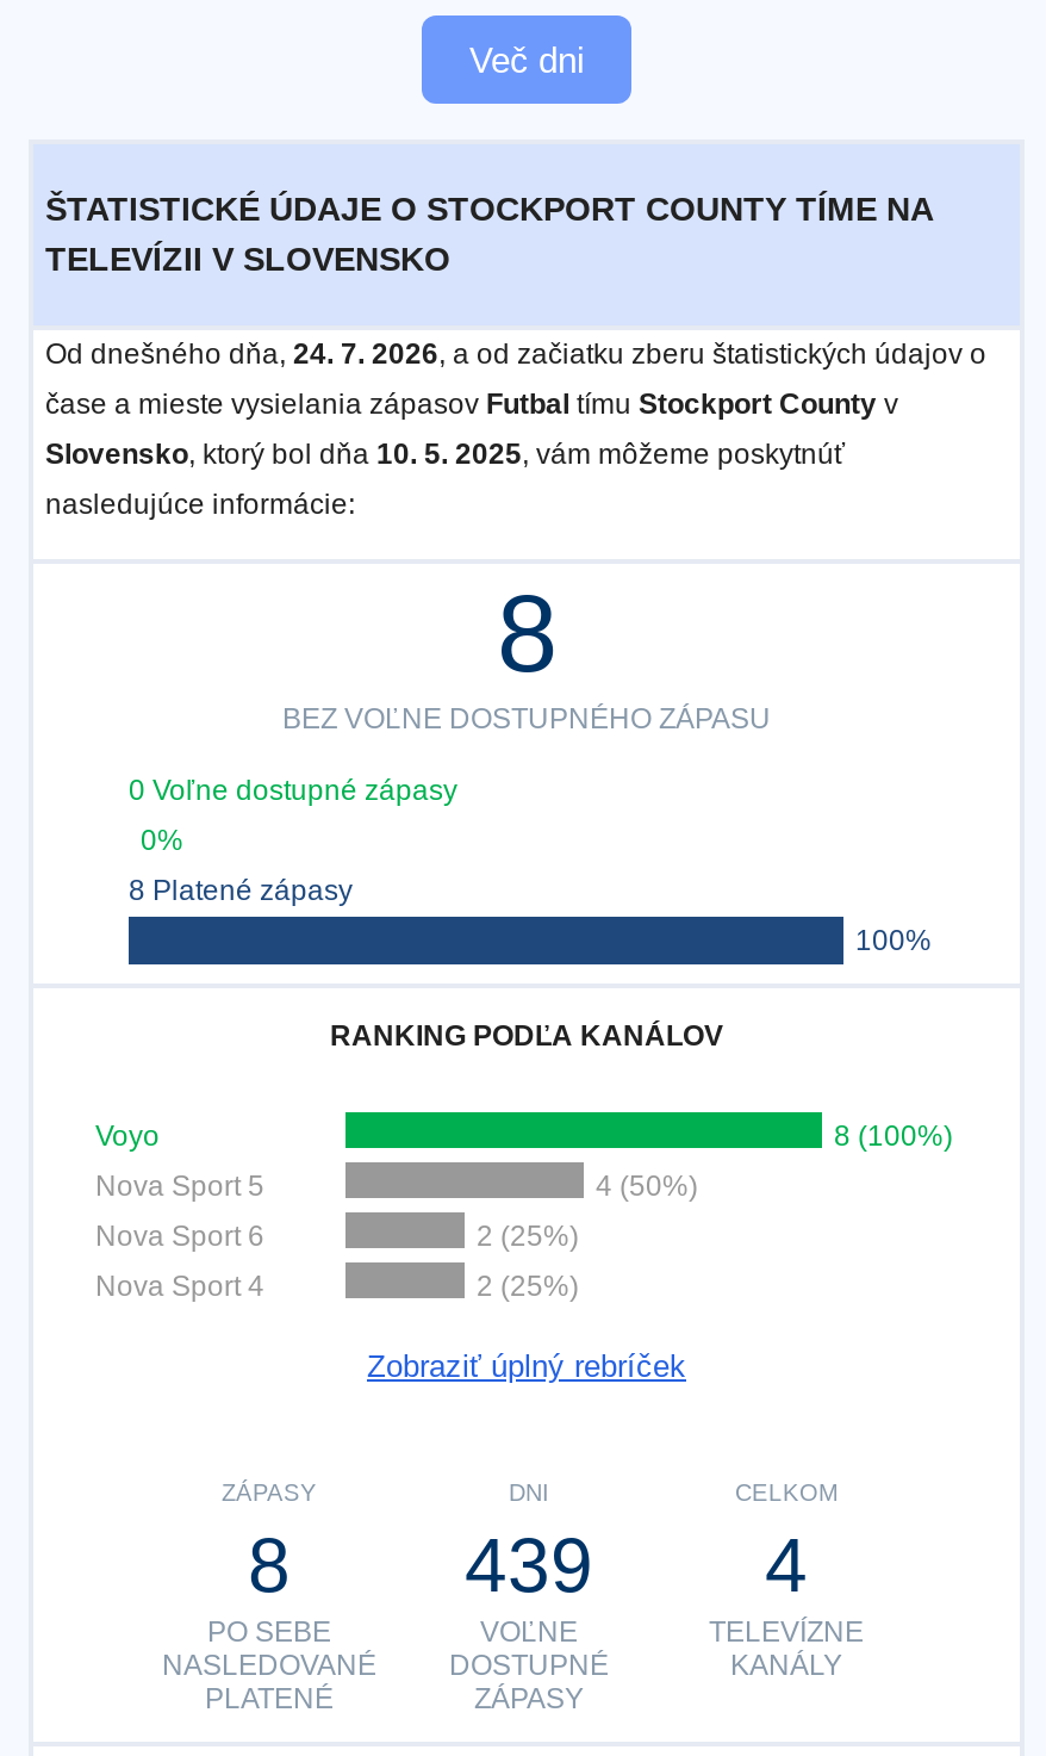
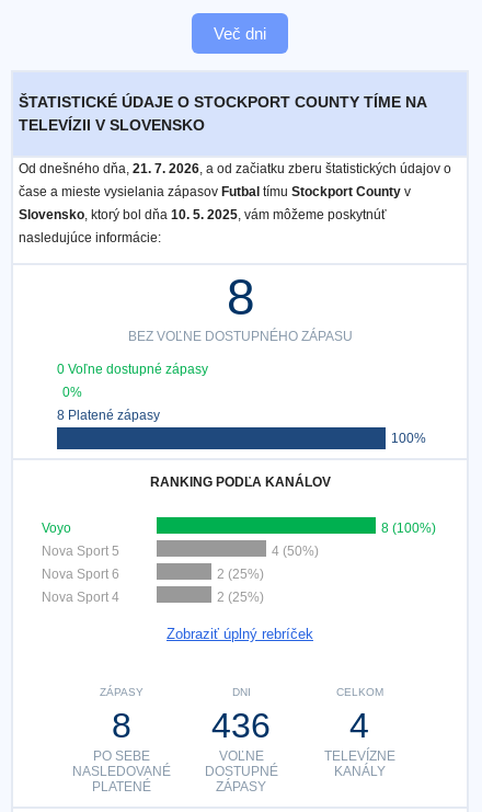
- Od dnešného dňa, 24. 7. 2026, a od začiatku zberu štatistických údajov o
+ Od dnešného dňa, 21. 7. 2026, a od začiatku zberu štatistických údajov o

- 439 4
+ 436 4
